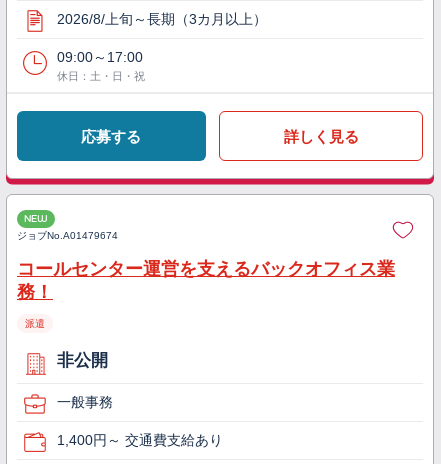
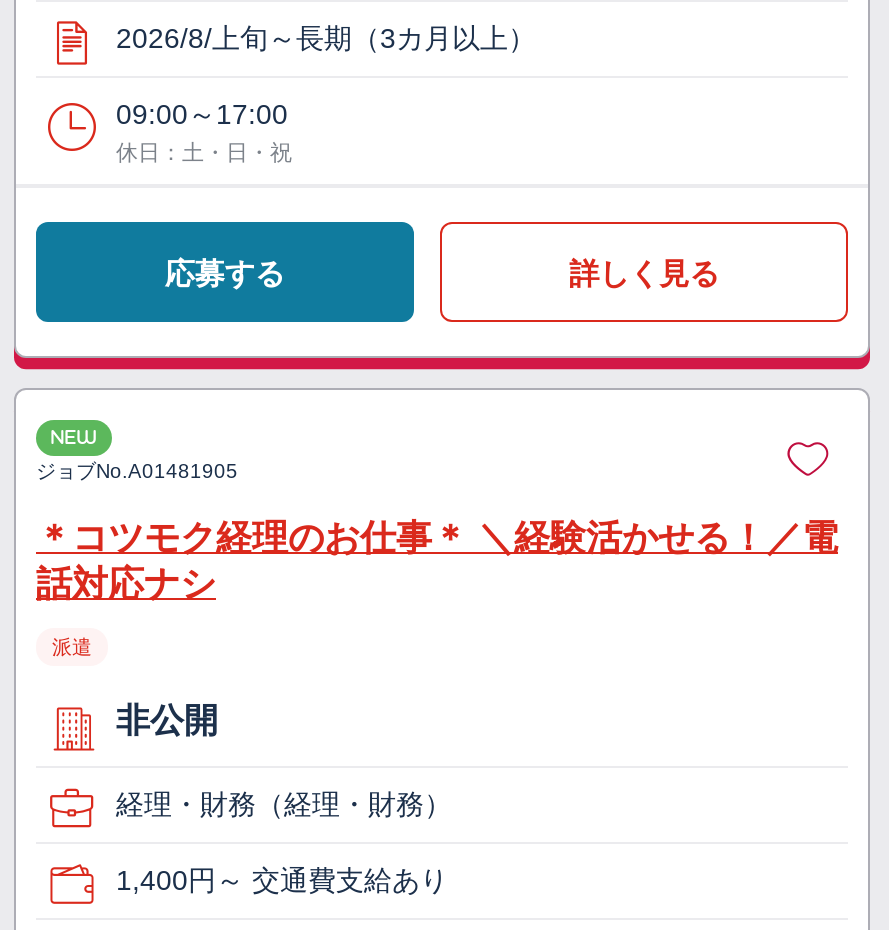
- ジョブNo. A01479674
+ ジョブNo. A01481905

- コールセンター運営を支えるバックオフィス業
- 務！
+ ＊コツモク経理のお仕事＊ ＼経験活かせる！／電
+ 話対応ナシ

- 一般事務
+ 経理・財務（経理・財務）
